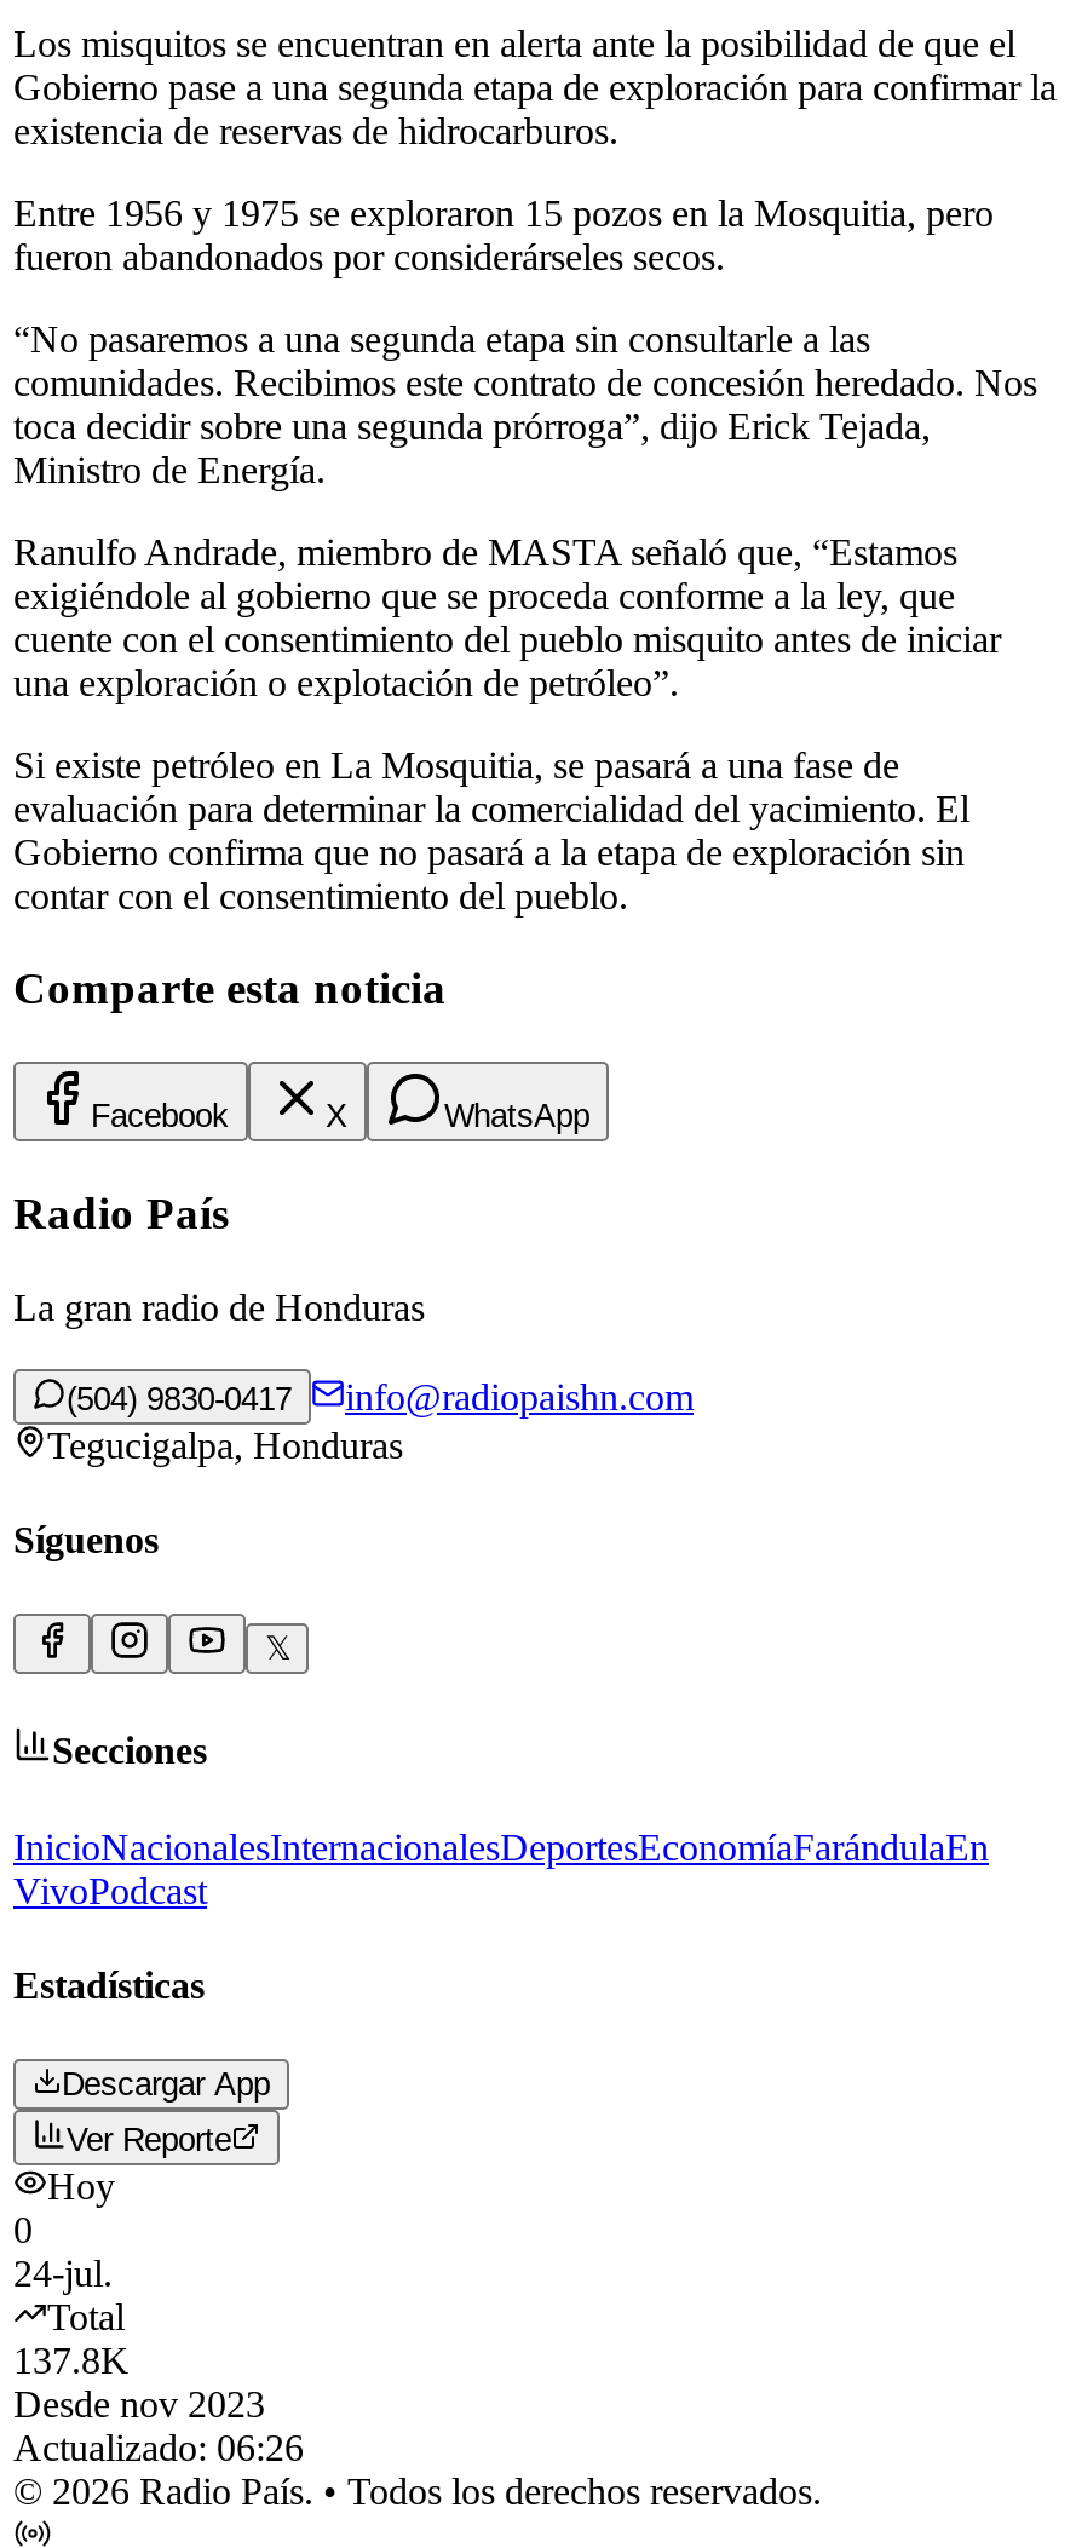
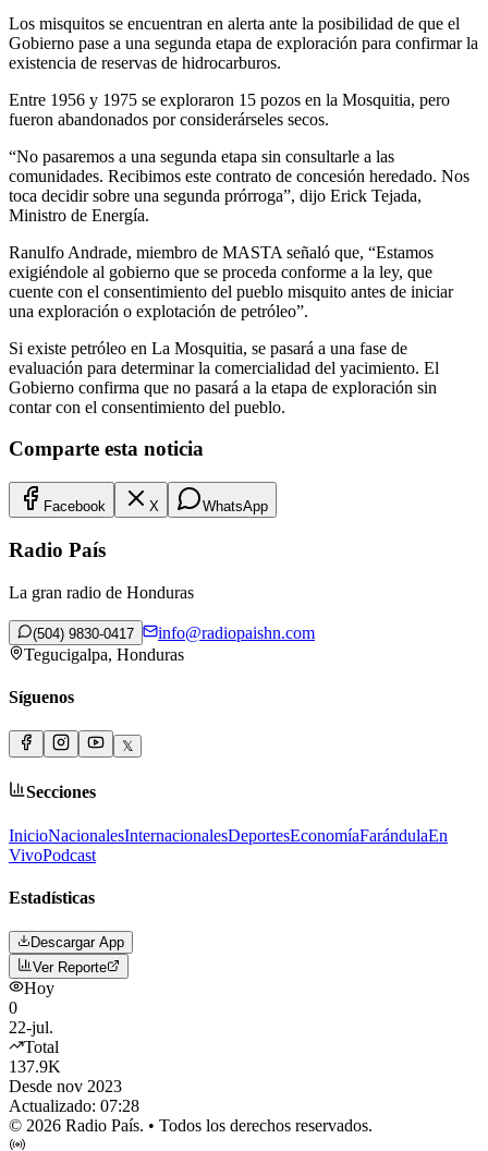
- 24-jul.
+ 22-jul.

- 137.8K
+ 137.9K

- Actualizado: 06:26
+ Actualizado: 07:28
